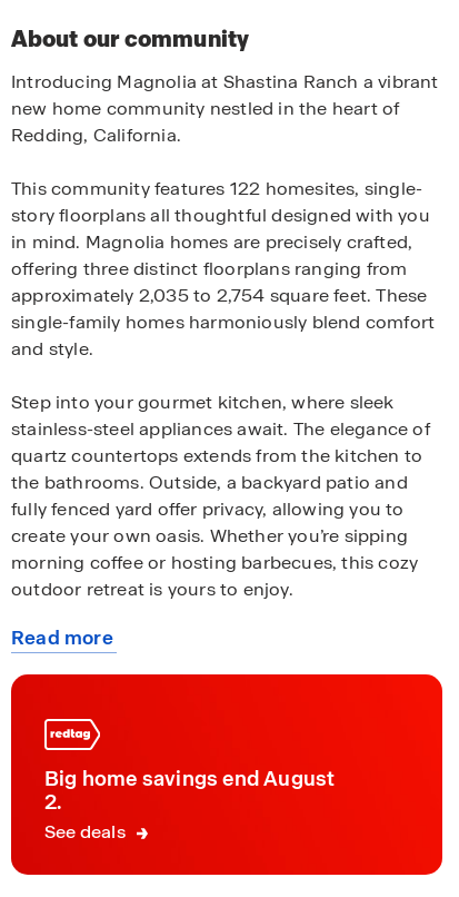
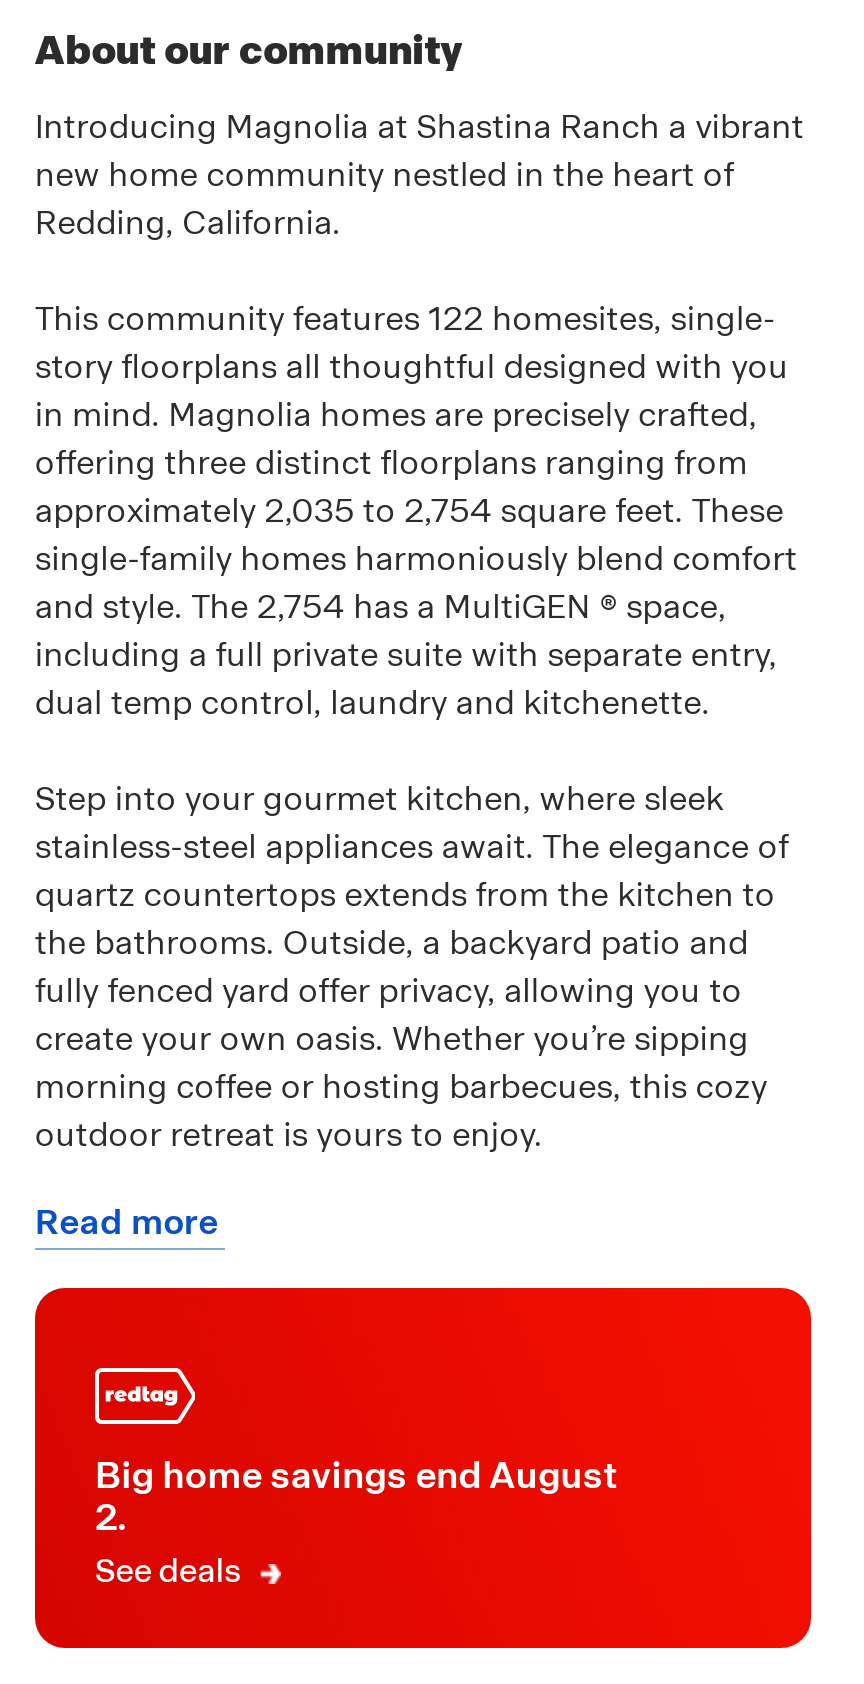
- and style.
+ and style. The 2,754 has a MultiGEN ® space,
+ including a full private suite with separate entry,
+ dual temp control, laundry and kitchenette.
